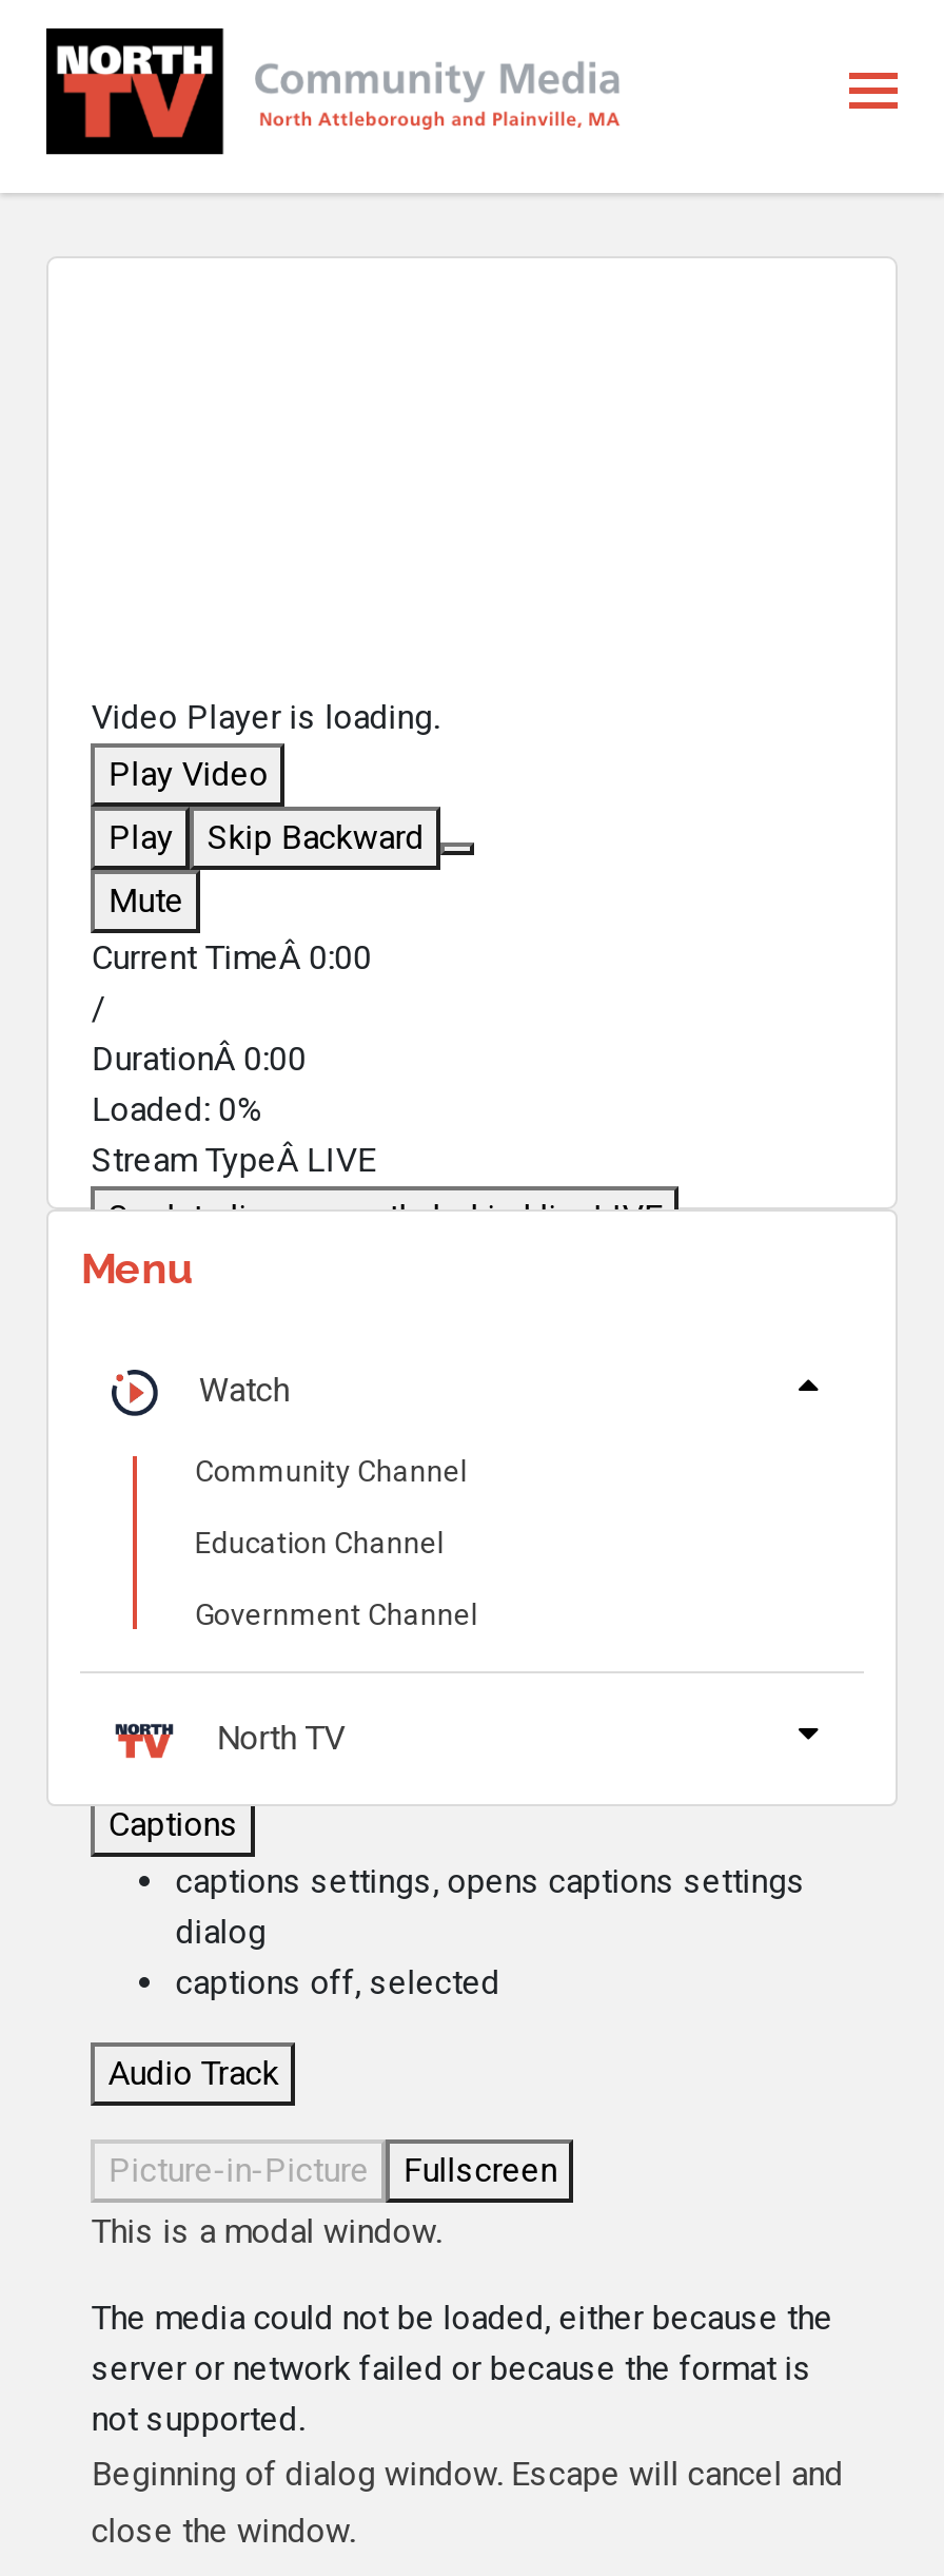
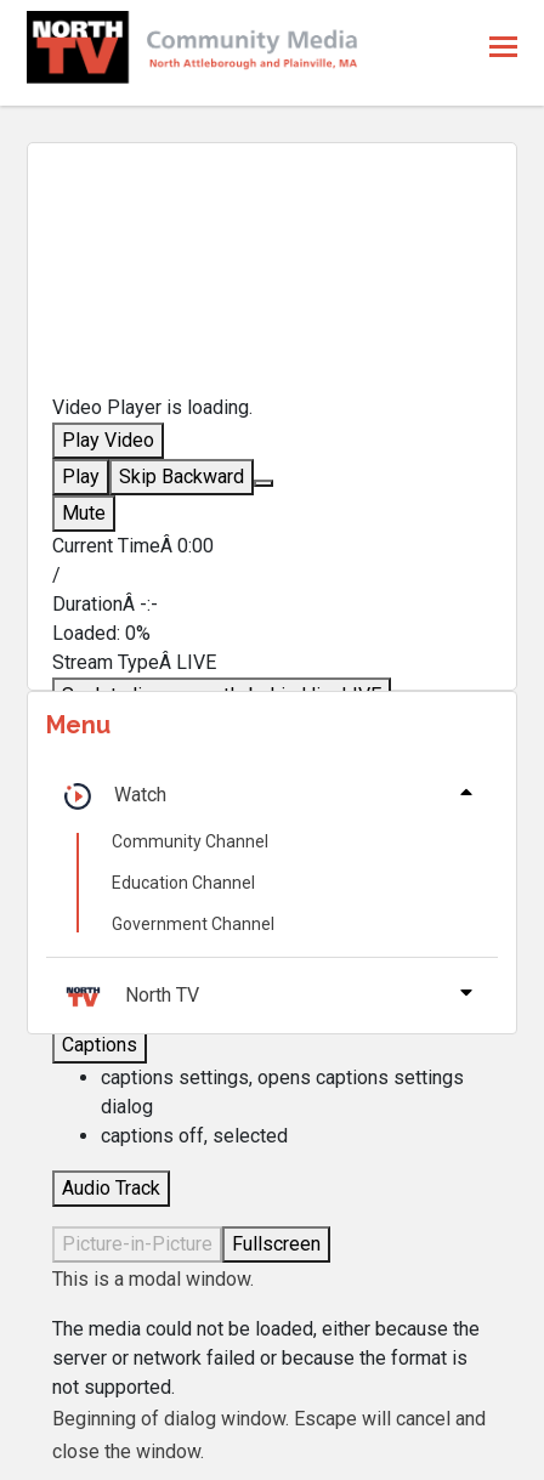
- DurationÂ 0:00
+ DurationÂ -:-
